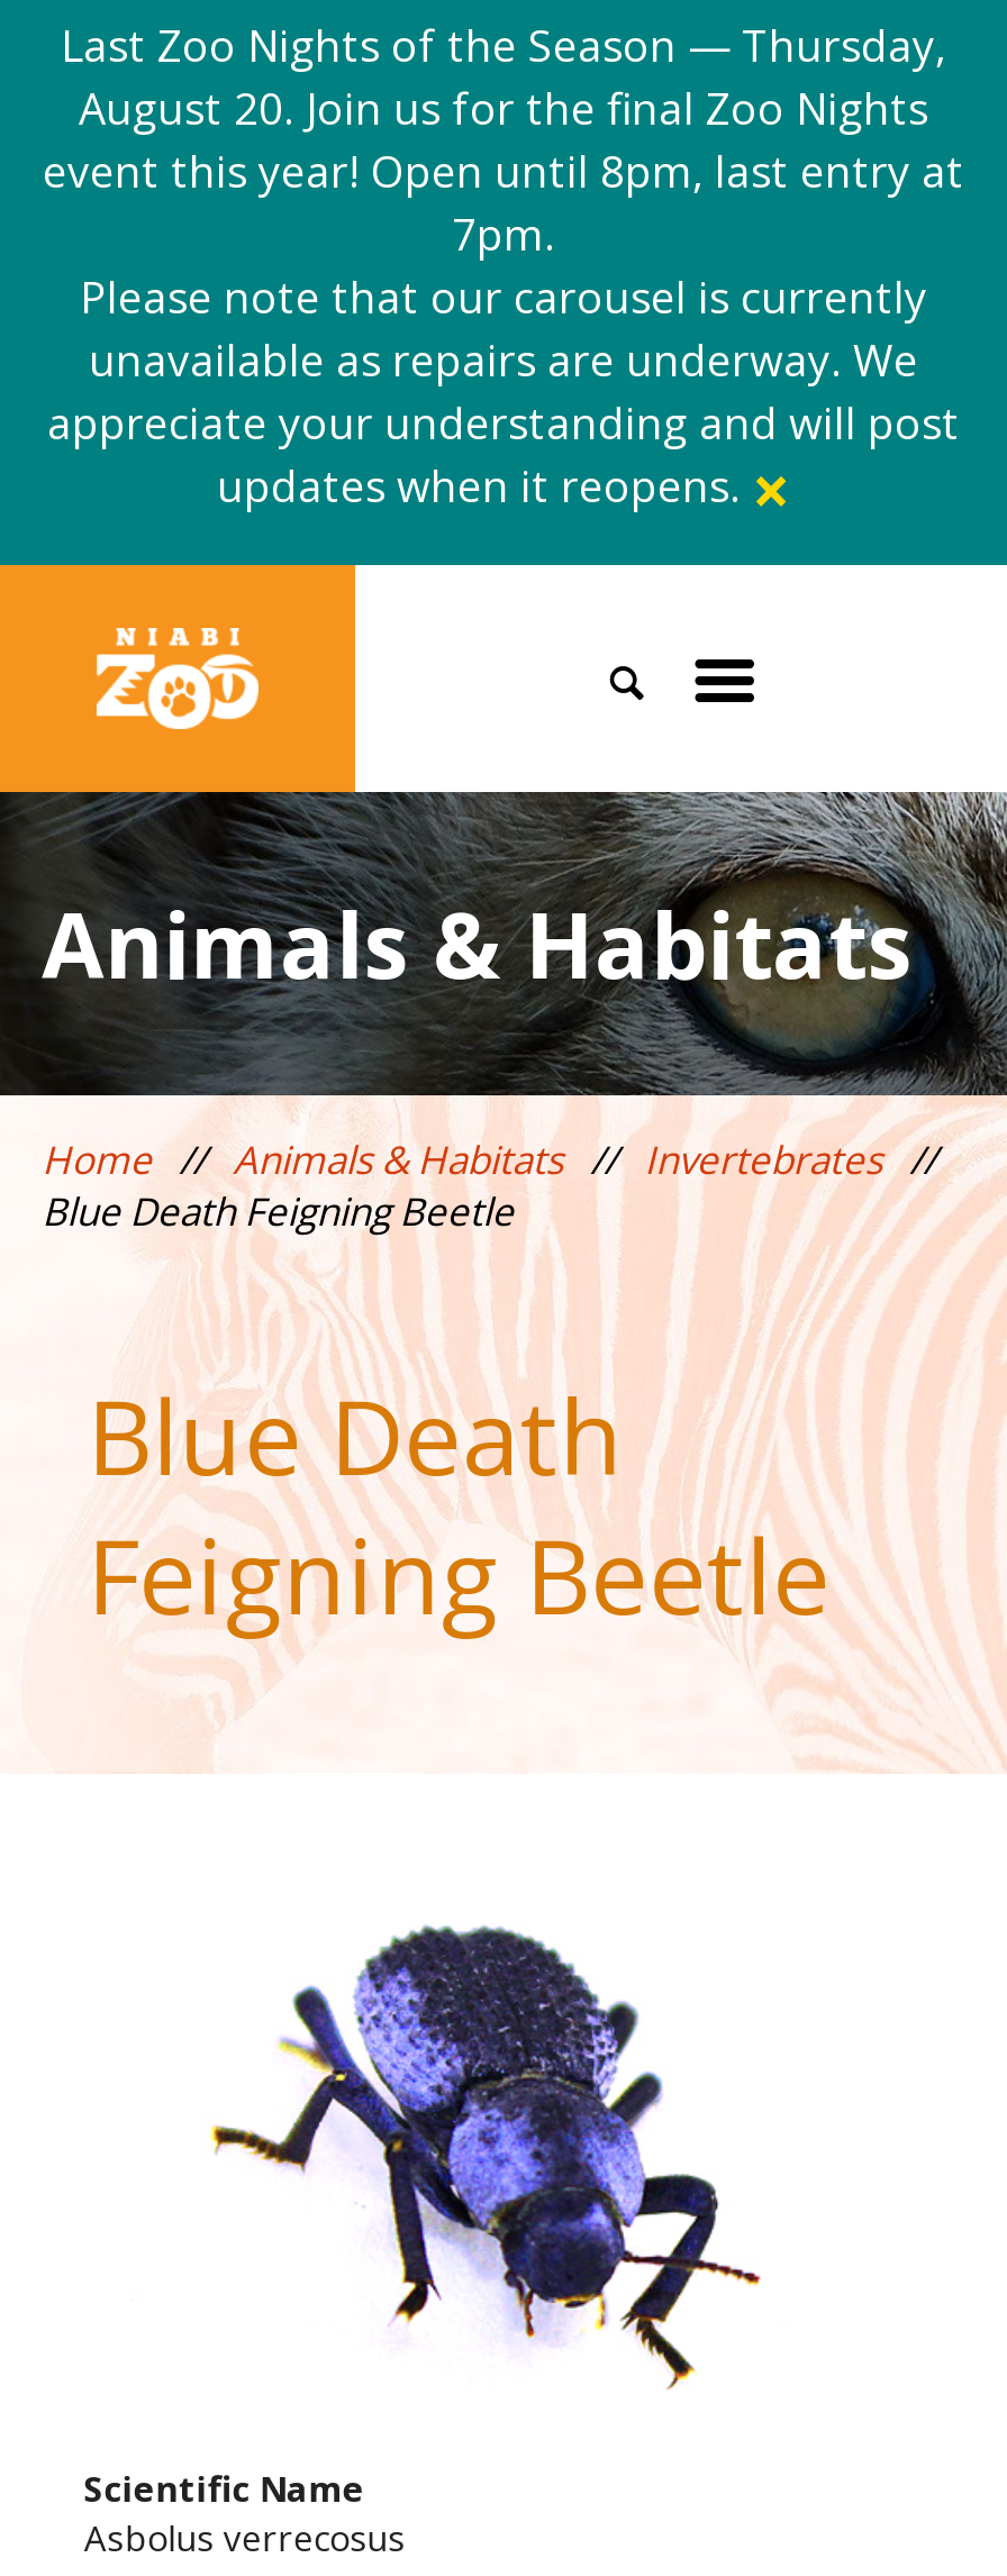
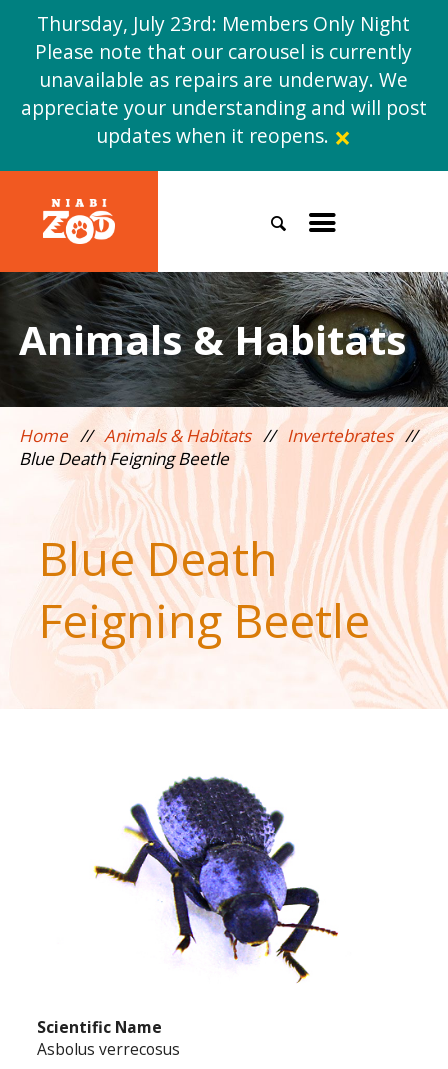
- Last Zoo Nights of the Season — Thursday,
- August 20. Join us for the final Zoo Nights
- event this year! Open until 8pm, last entry at
- 7pm.
+ Thursday, July 23rd: Members Only Night

moved up: [image]
